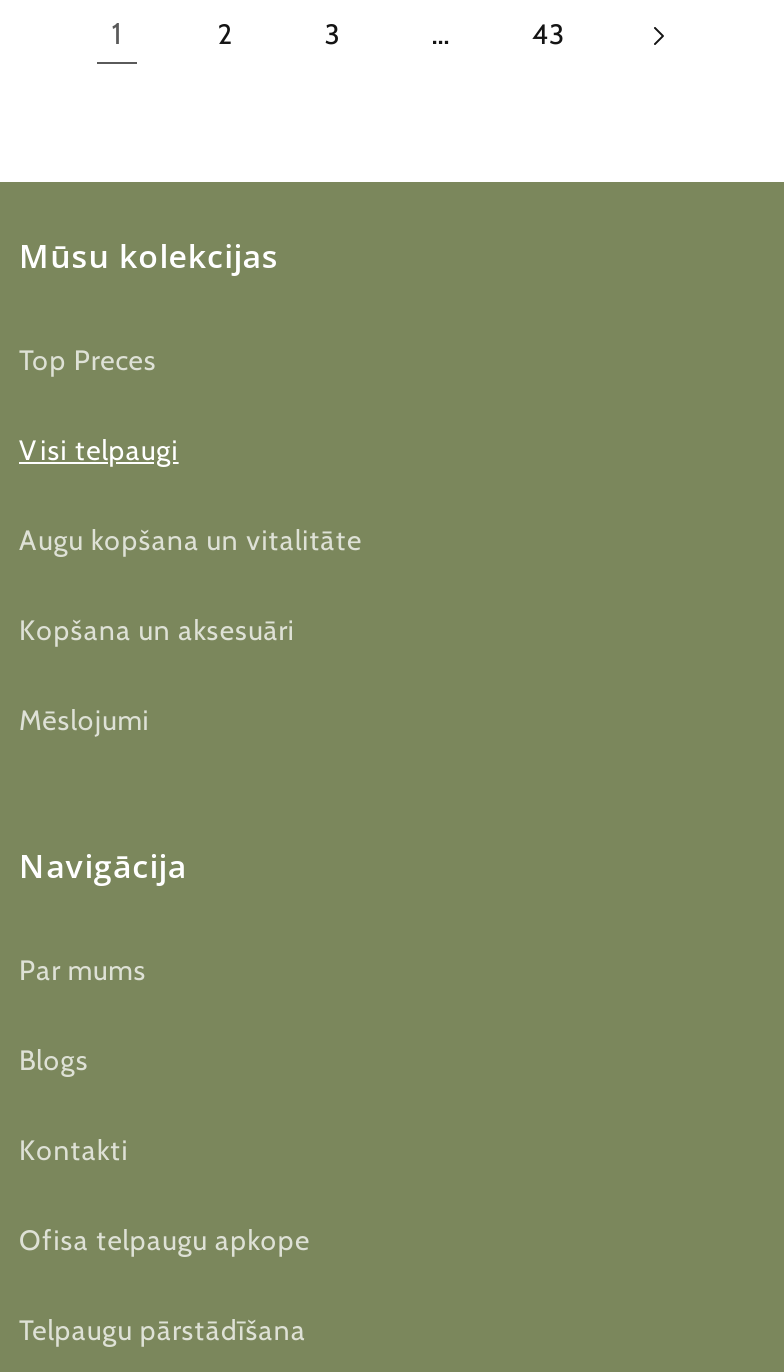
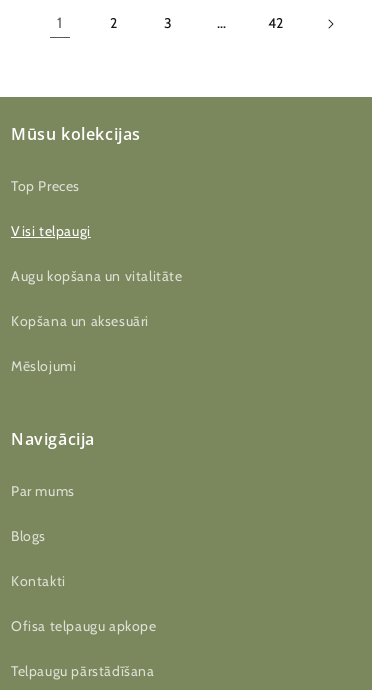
- 43
+ 42
